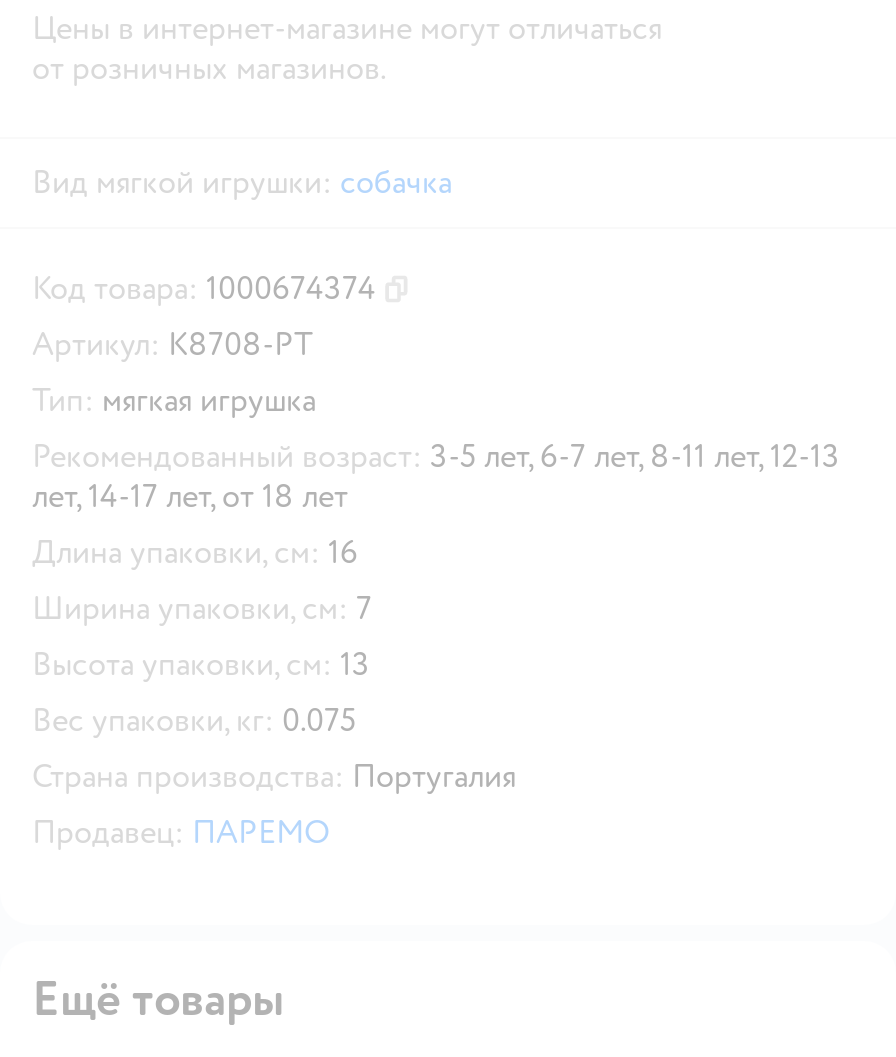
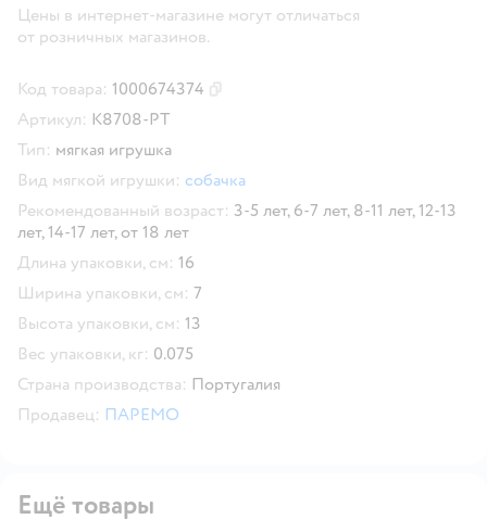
moved down: Вид мягкой игрушки: собачка

moved up: Артикул: K8708-PT | Тип: мягкая игрушка
